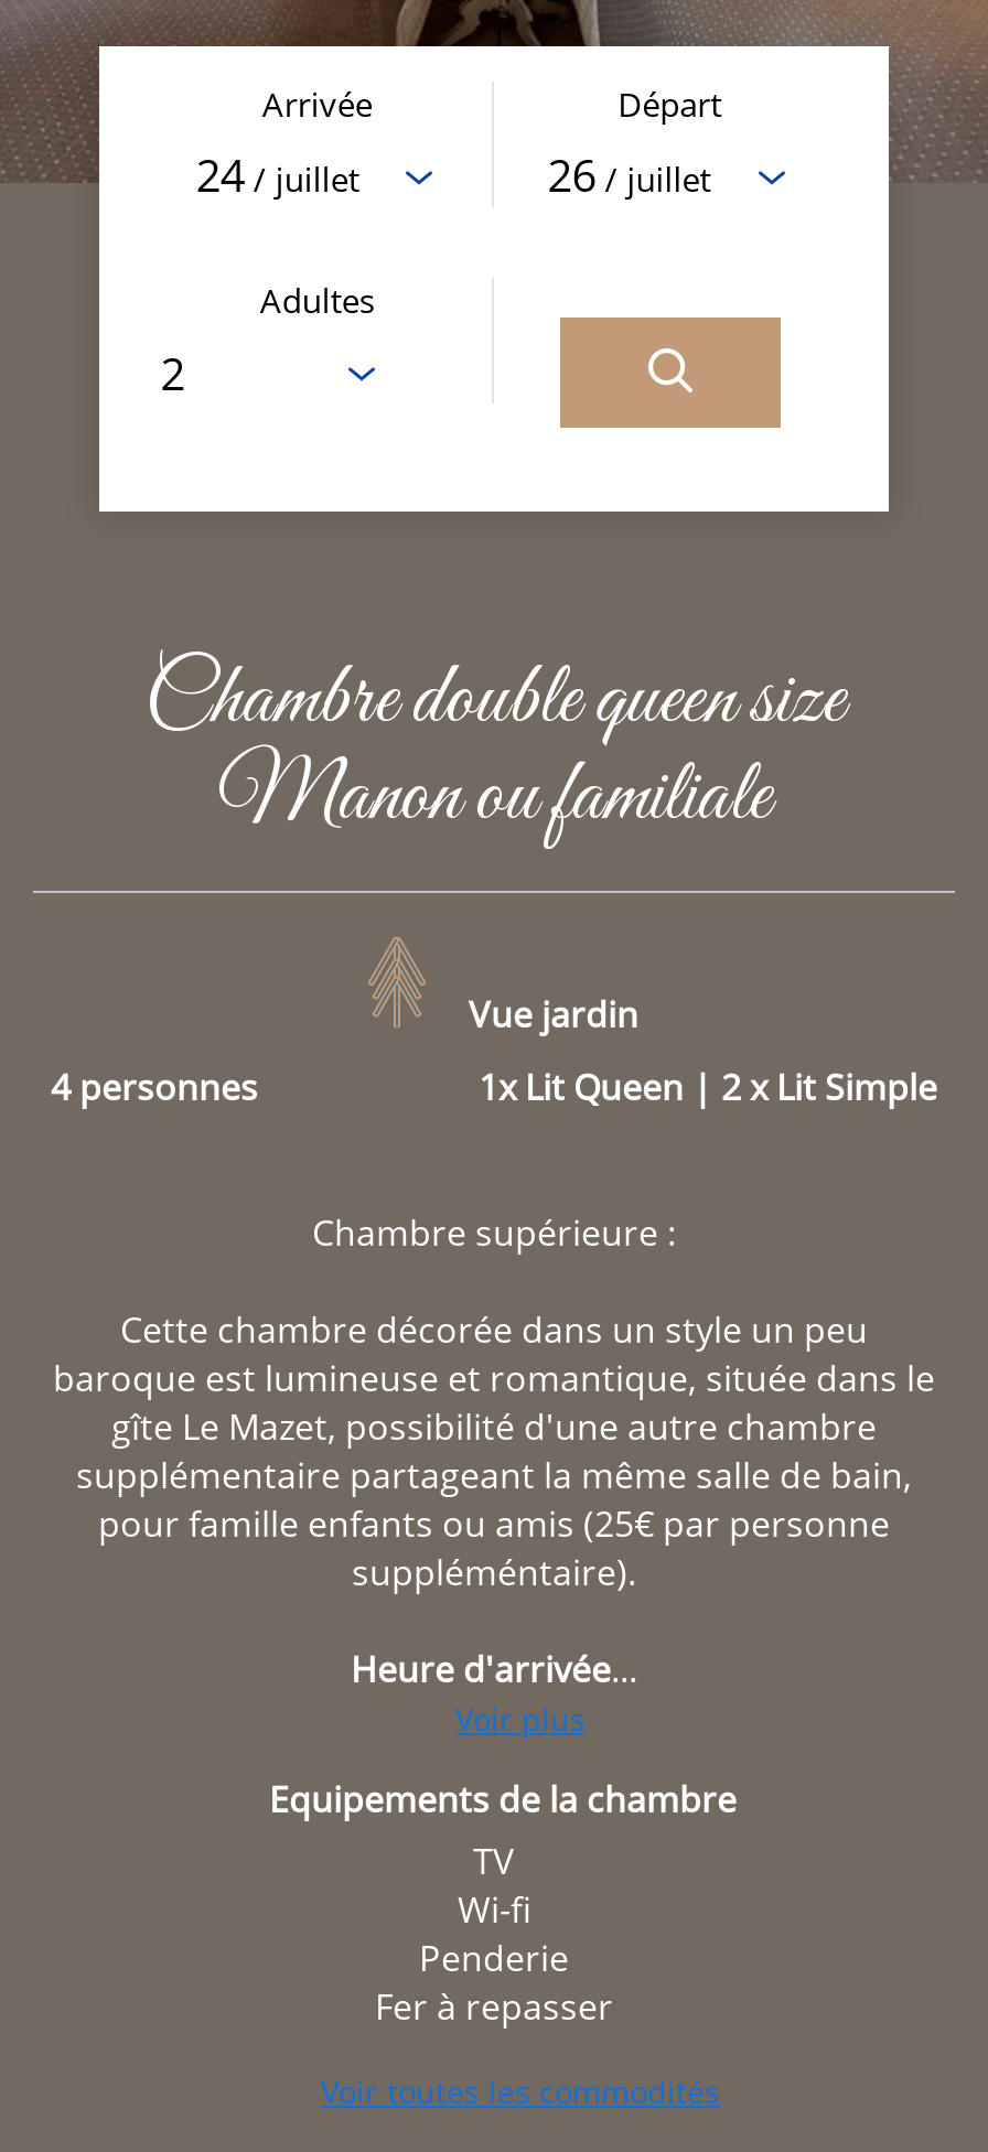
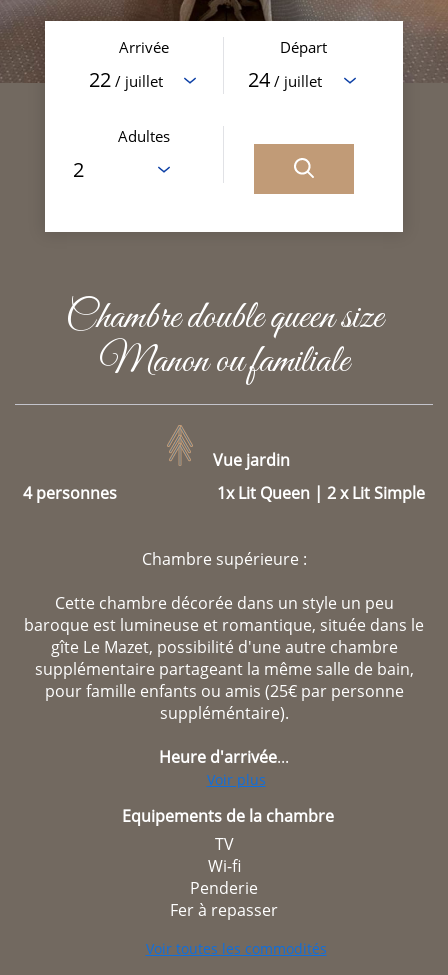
- 24 / juillet
+ 22 / juillet

- 26 / juillet
+ 24 / juillet
